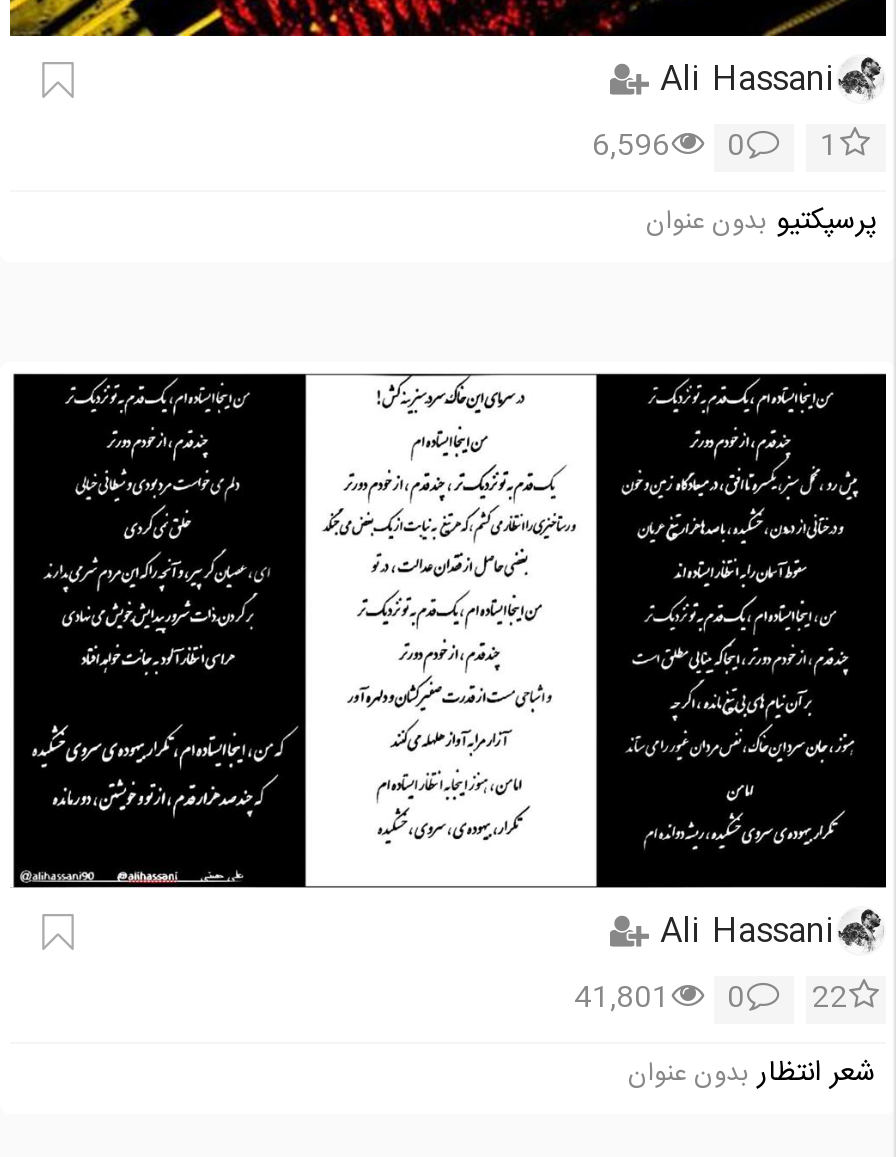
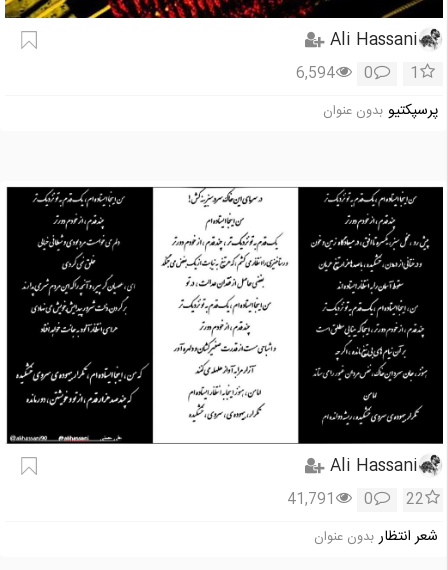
- 6,596 0 1
+ 6,594 0 1

- 41,801 0 22
+ 41,791 0 22
